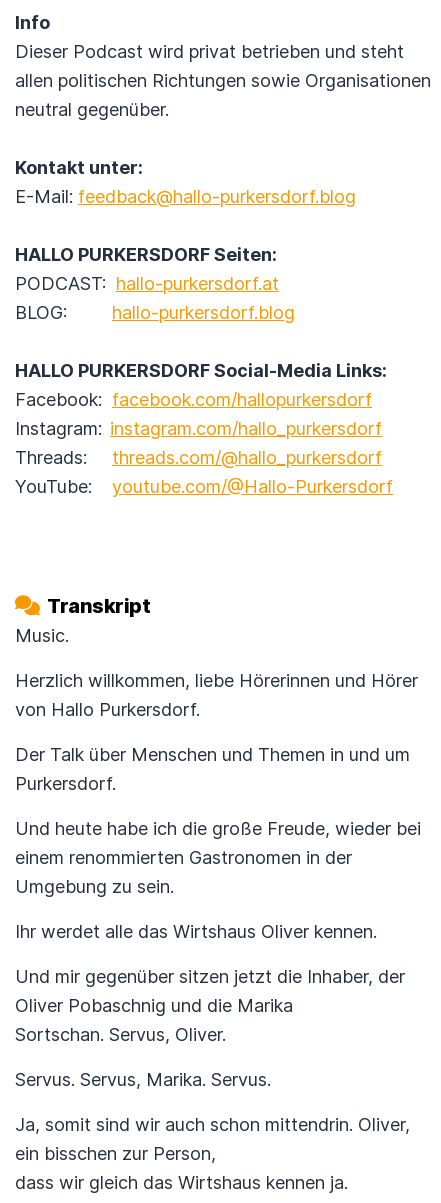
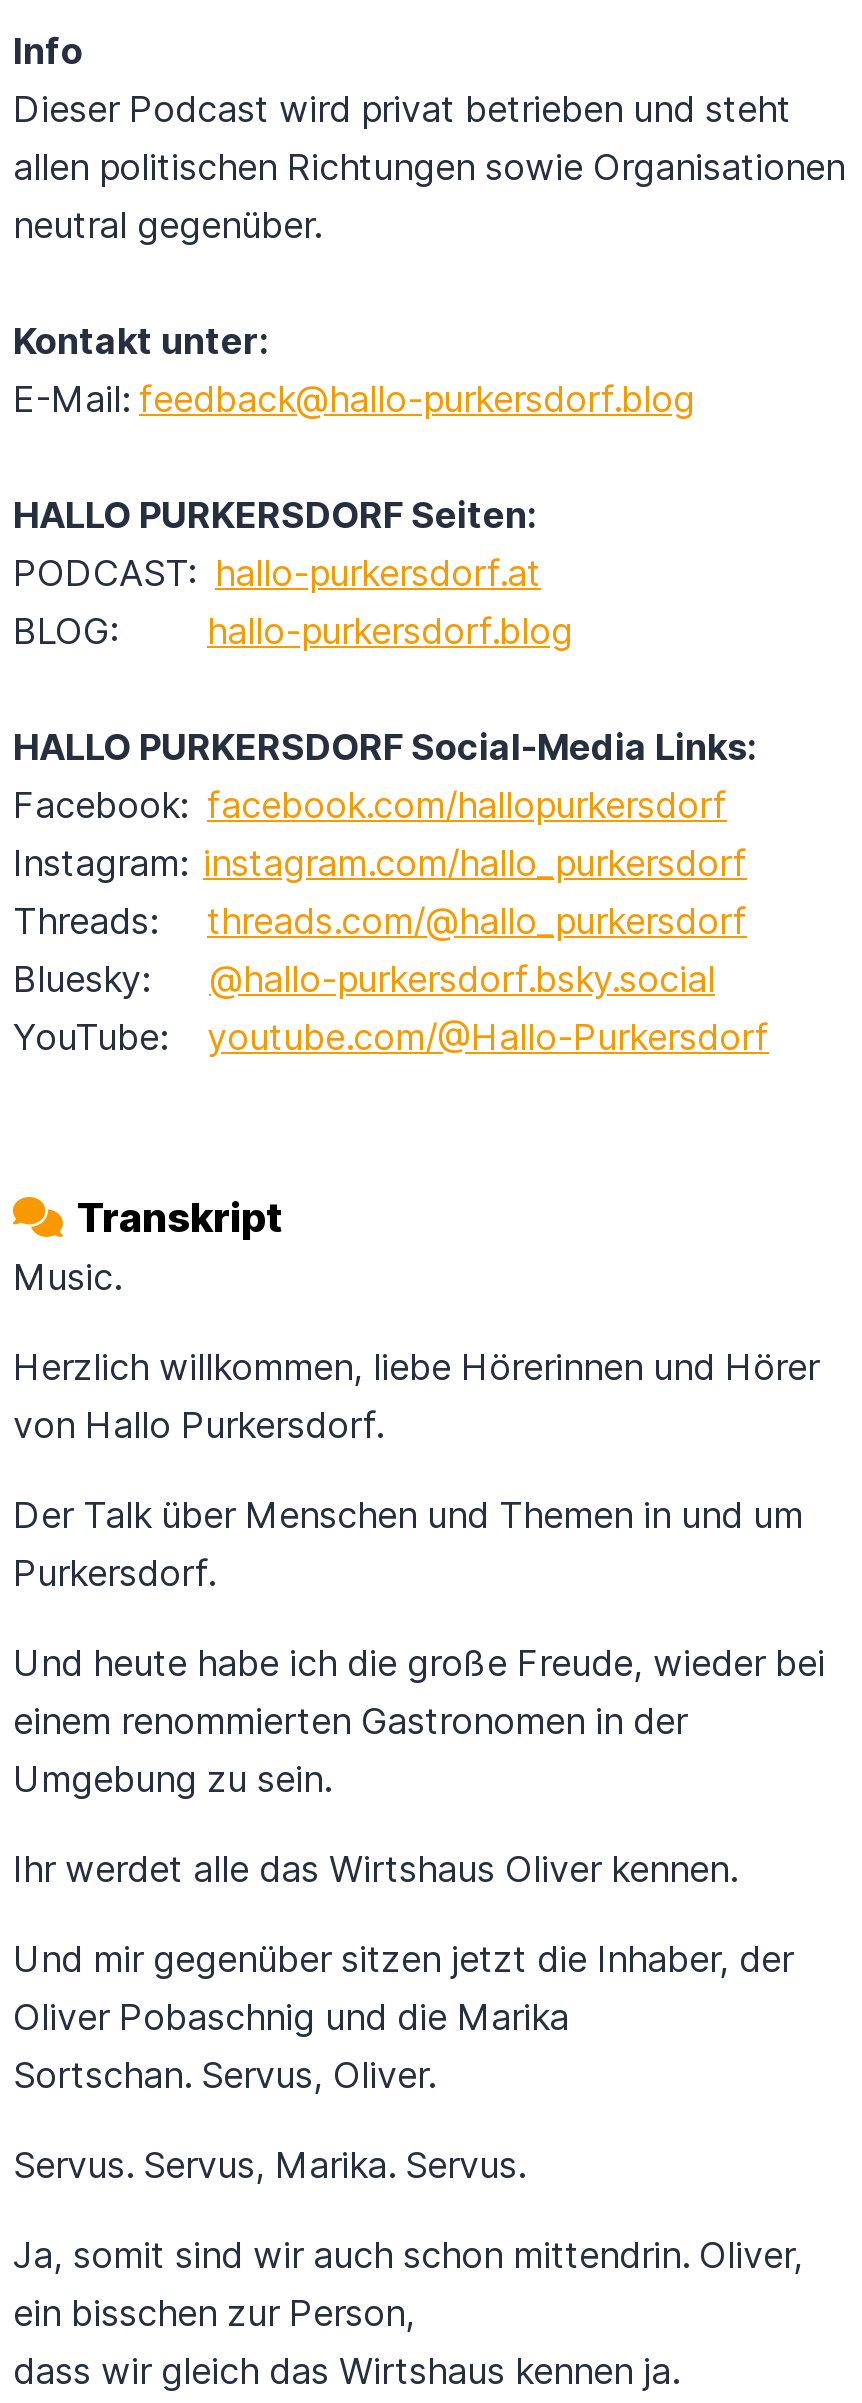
+ Bluesky: @hallo-purkersdorf.bsky.social

moved down: YouTube: youtube.com/@Hallo-Purkersdorf
